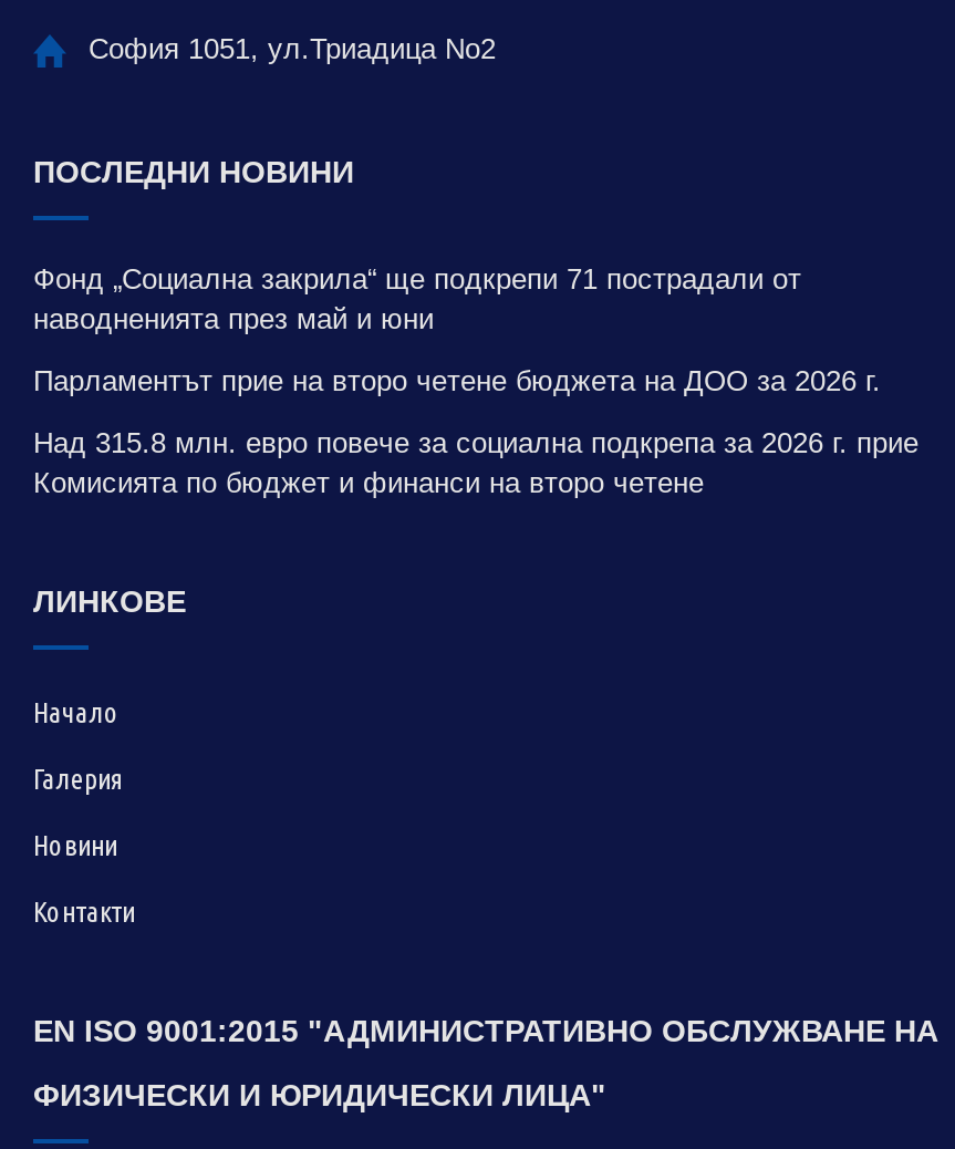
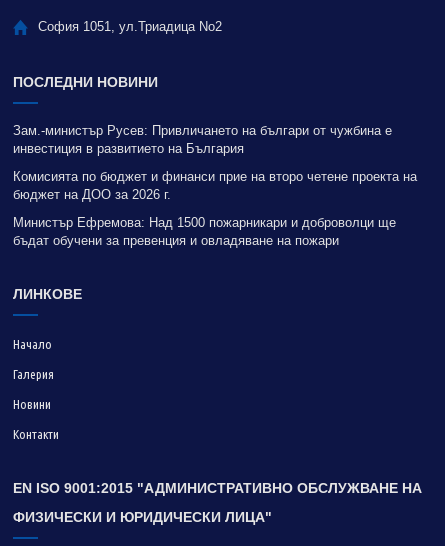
- Фонд „Социална закрила“ ще подкрепи 71 пострадали от
- наводненията през май и юни
+ Зам.-министър Русев: Привличането на българи от чужбина е
+ инвестиция в развитието на България

- Парламентът прие на второ четене бюджета на ДОО за 2026 г.
+ Комисията по бюджет и финанси прие на второ четене проекта на
+ бюджет на ДОО за 2026 г.

- Над 315.8 млн. евро повече за социална подкрепа за 2026 г. прие
- Комисията по бюджет и финанси на второ четене
+ Министър Ефремова: Над 1500 пожарникари и доброволци ще
+ бъдат обучени за превенция и овладяване на пожари
